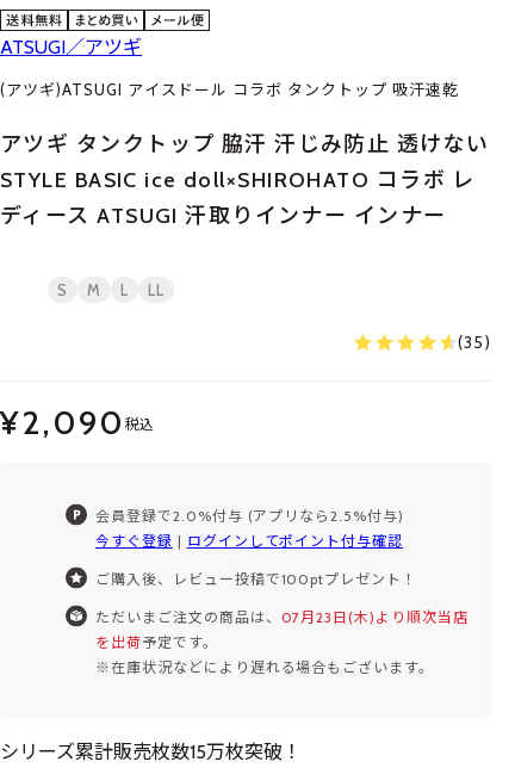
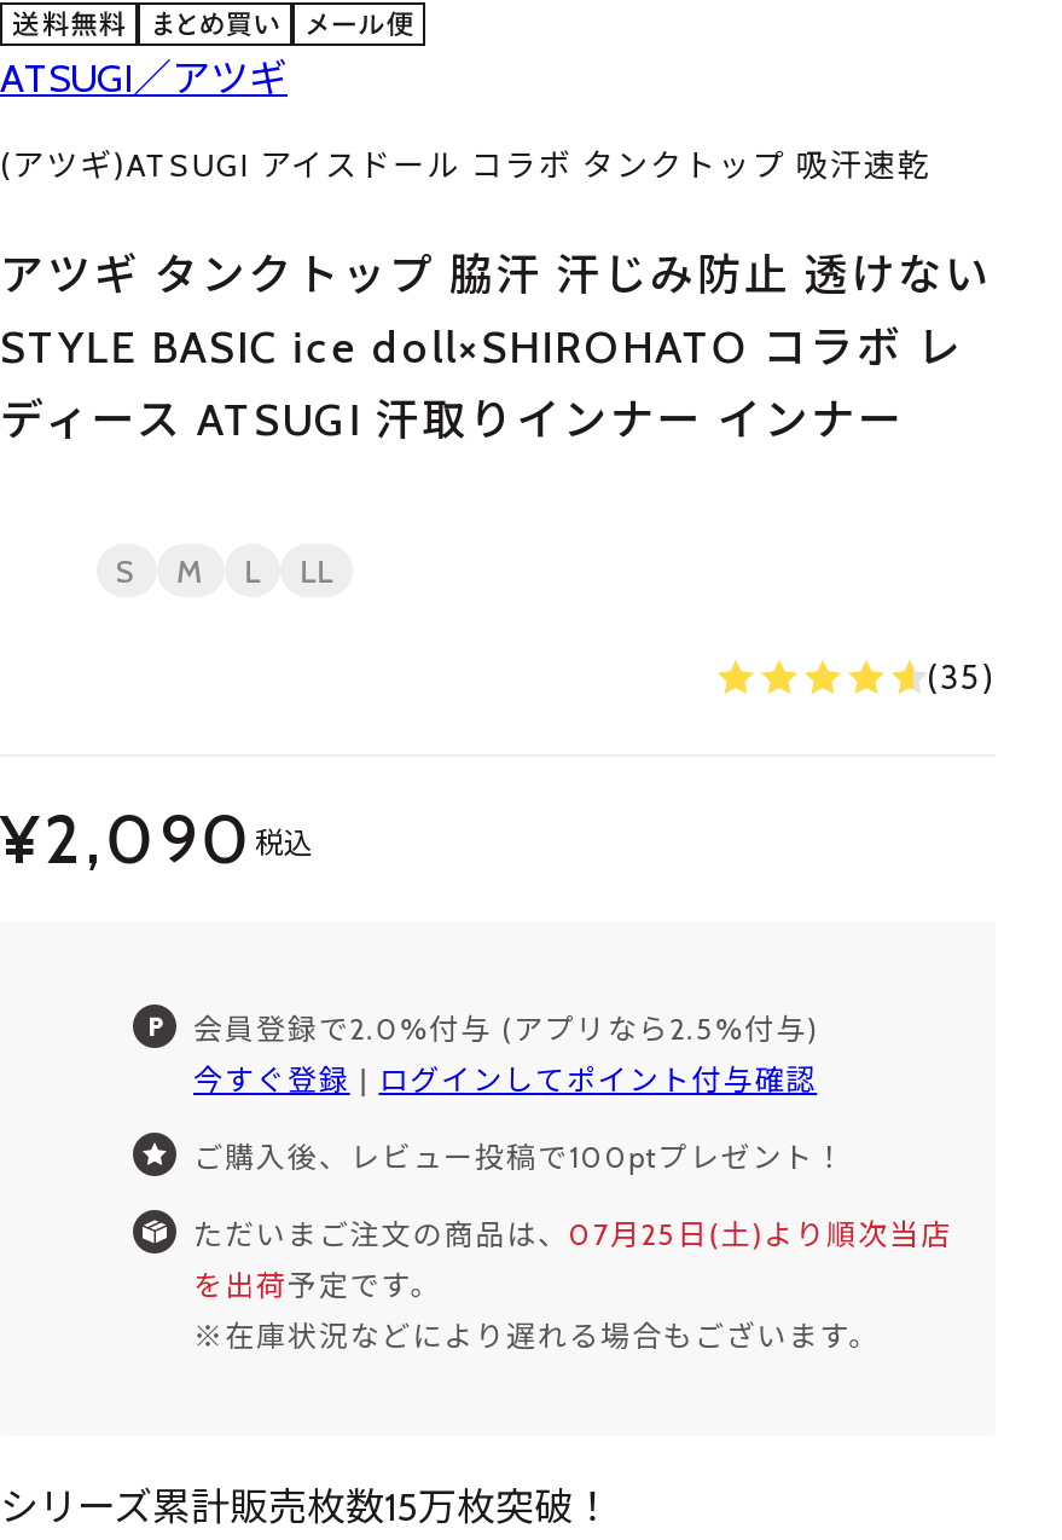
- ただいまご注文の商品は、07月23日(木)より順次当店
+ ただいまご注文の商品は、07月25日(土)より順次当店
